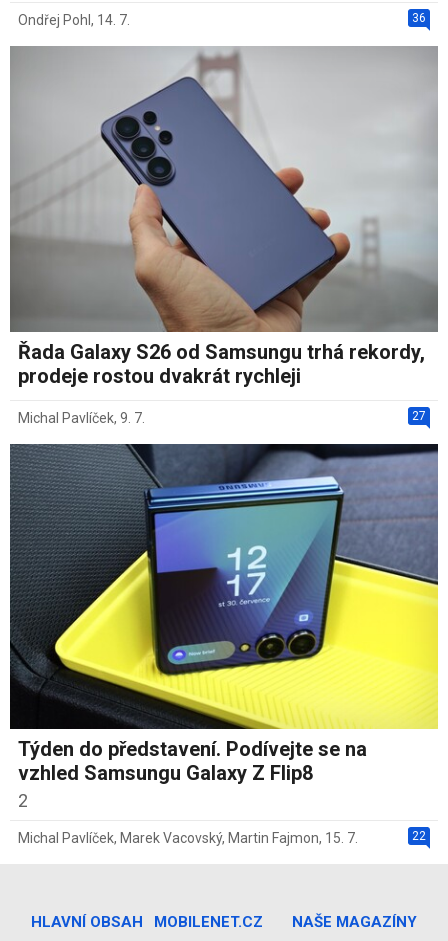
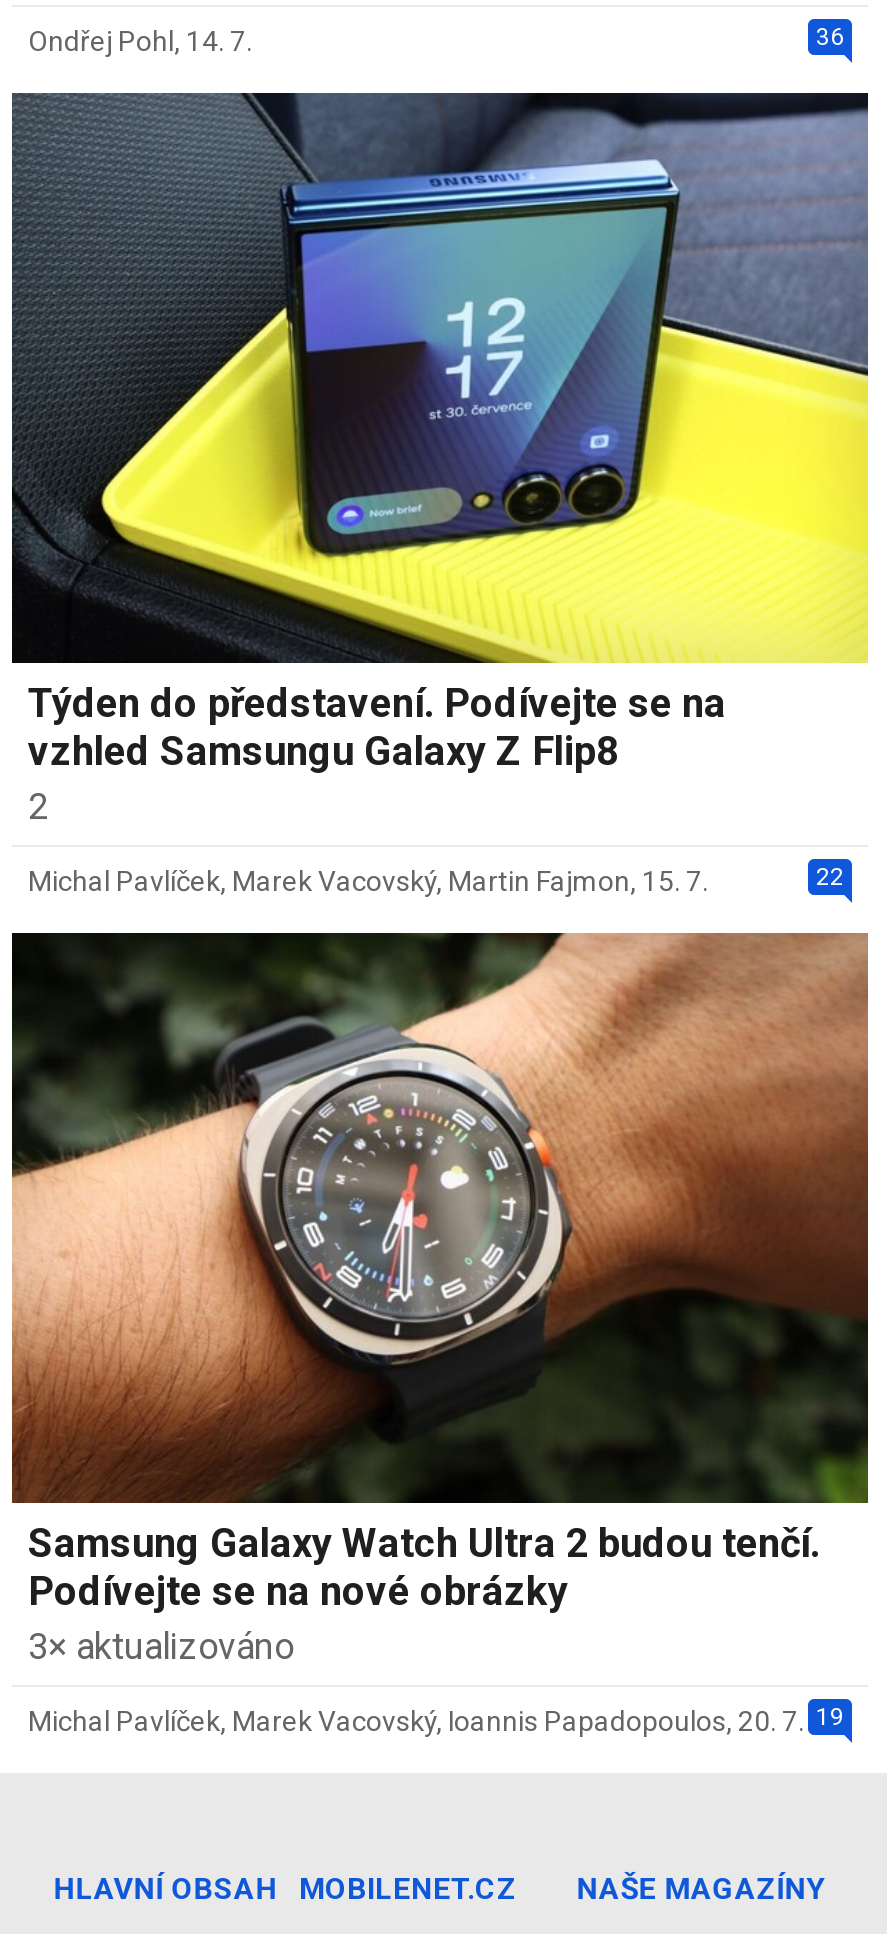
- [image]
- Řada Galaxy S26 od Samsungu trhá rekordy,
- prodeje rostou dvakrát rychleji
- 27
- Michal Pavlíček, 9. 7.

moved up: [image] | Týden do představení. Podívejte se na | vzhled Samsungu Galaxy Z Flip8 | 2 | 22 | Michal Pavlíček, Marek Vacovský, Martin Fajmon, 15. 7.

+ [image]
+ Samsung Galaxy Watch Ultra 2 budou tenčí.
+ Podívejte se na nové obrázky
+ 3× aktualizováno
+ 19
+ Michal Pavlíček, Marek Vacovský, Ioannis Papadopoulos, 20. 7.
